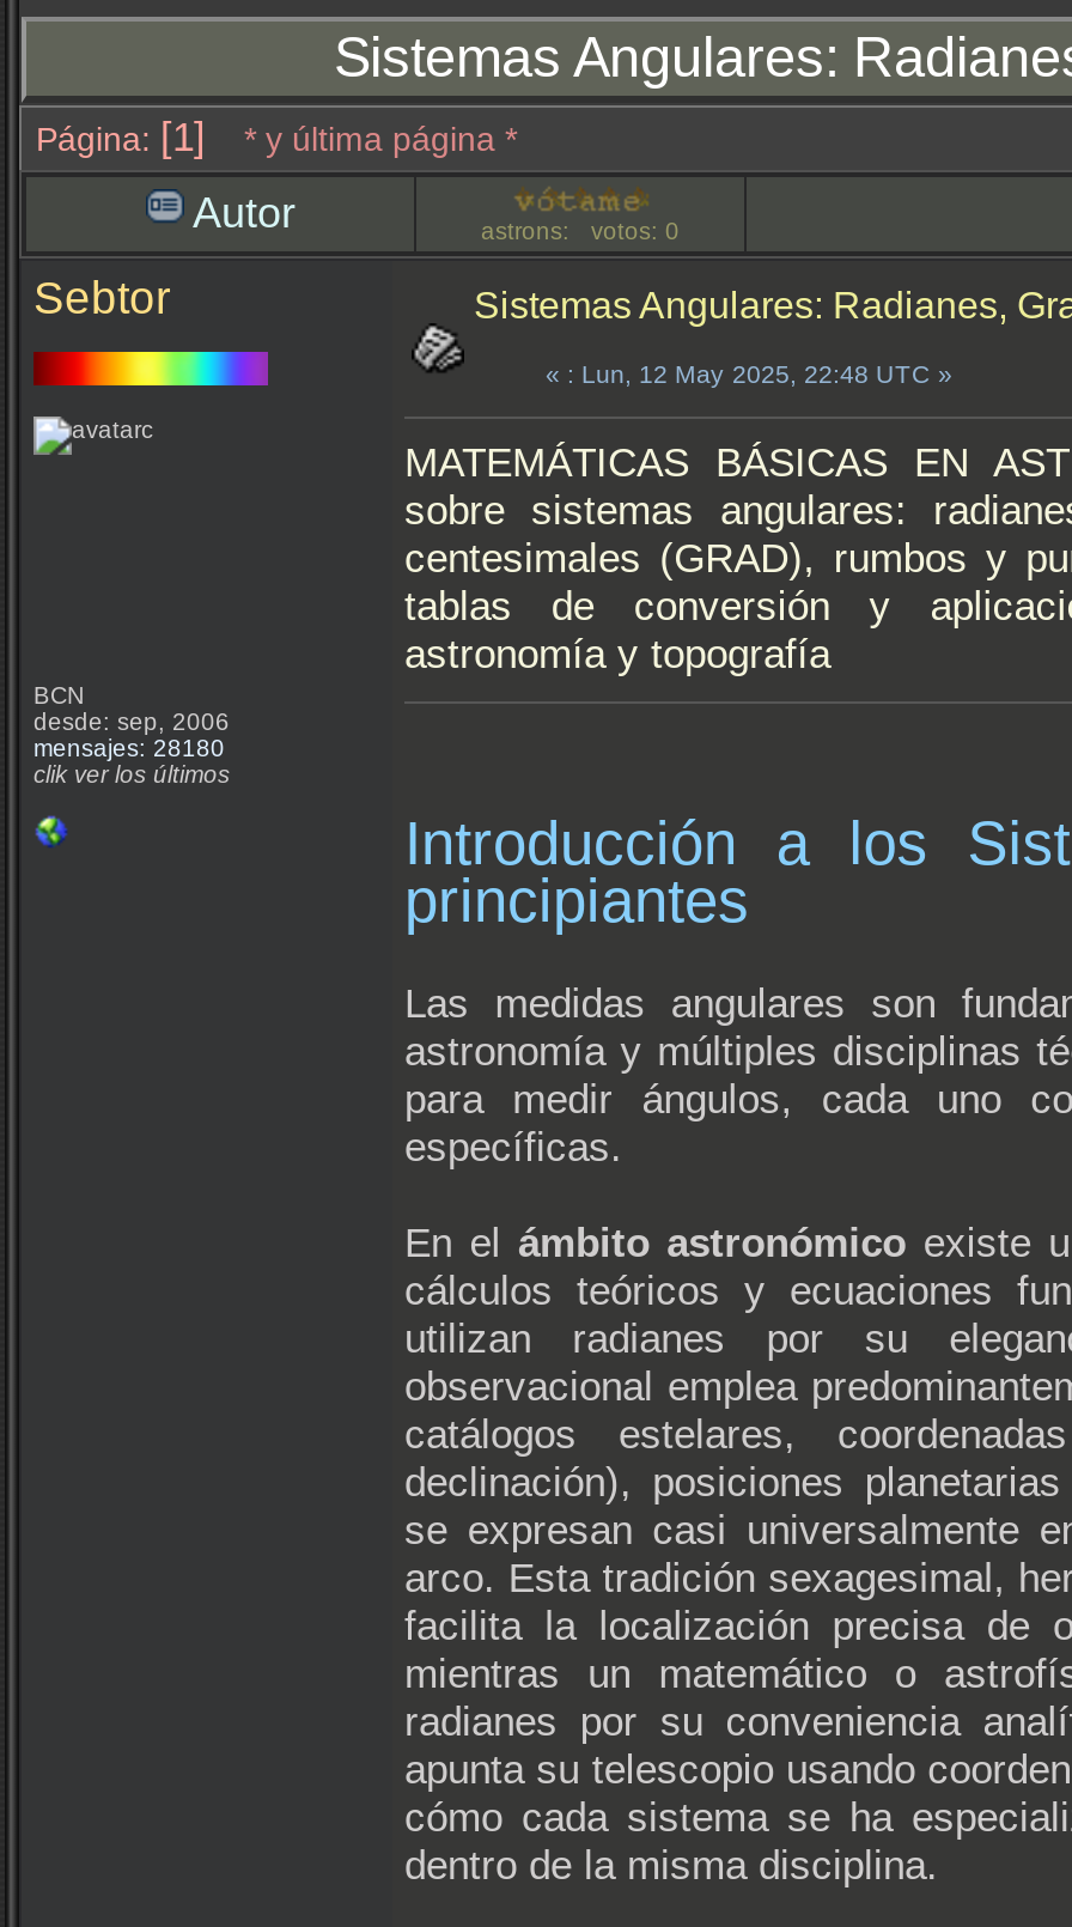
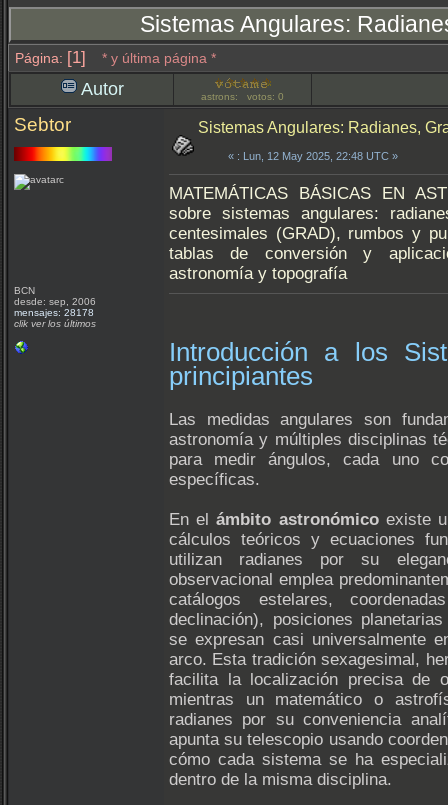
- mensajes: 28180
+ mensajes: 28178
